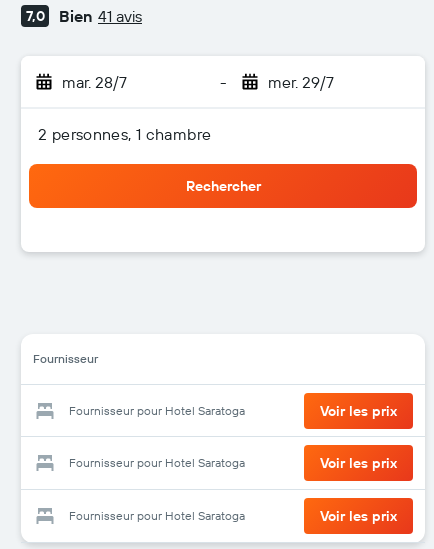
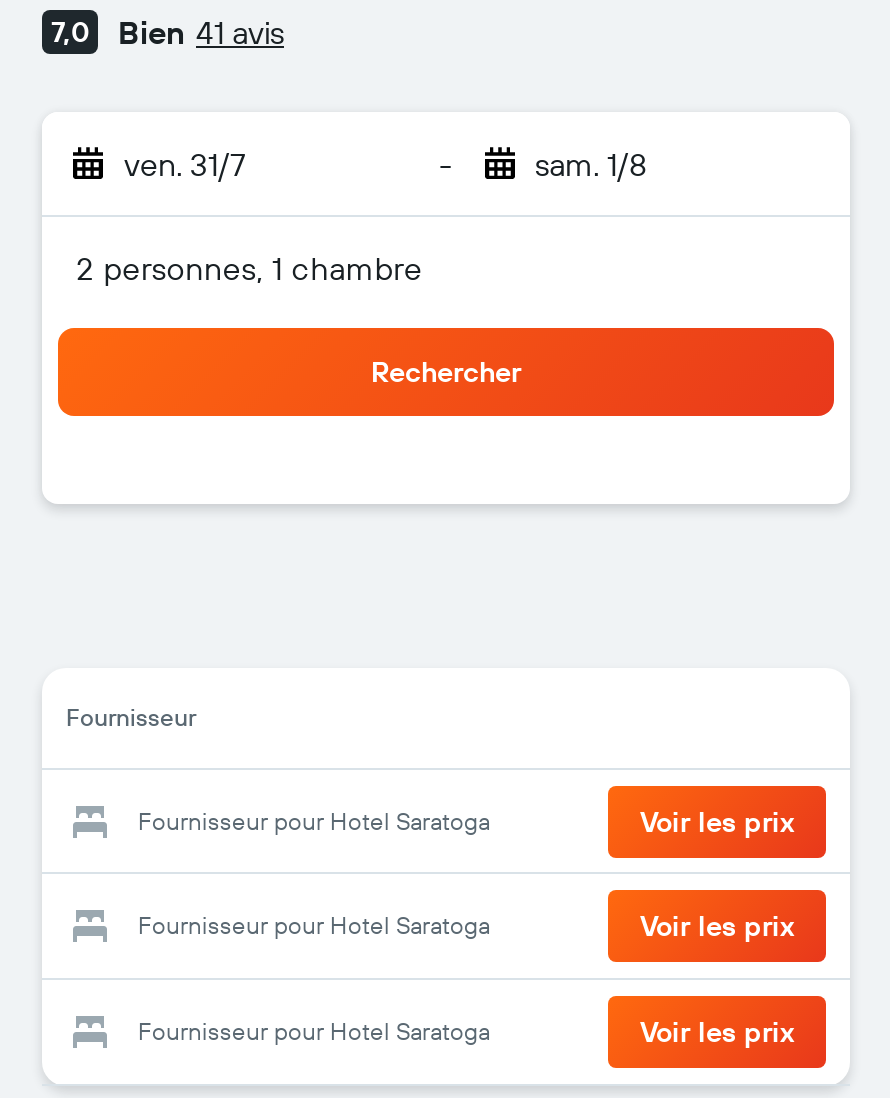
- mar. 28/7
+ ven. 31/7

- mer. 29/7
+ sam. 1/8
